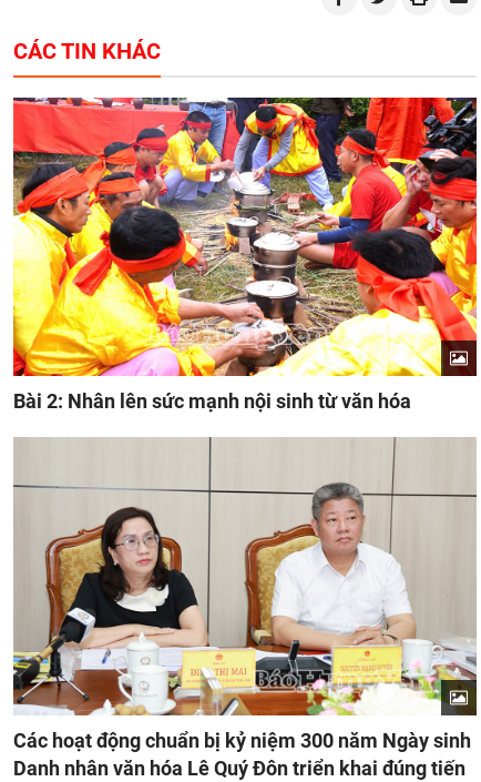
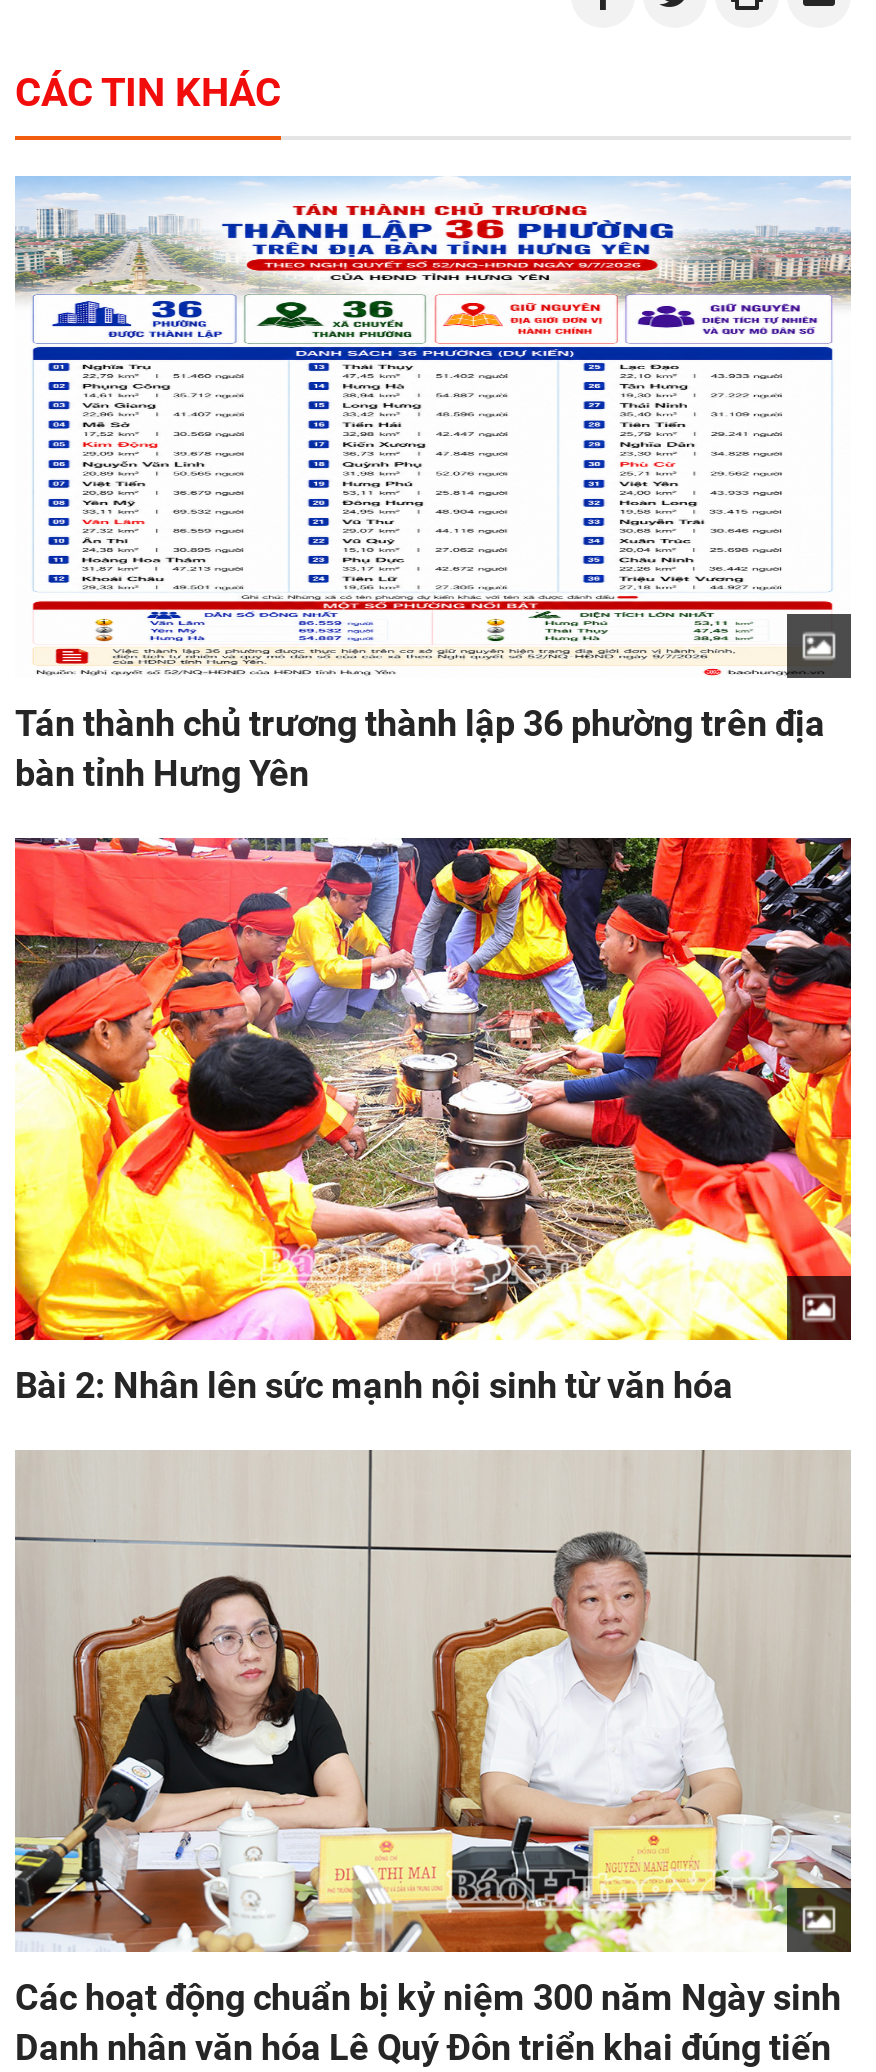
+ [image]
+ Tán thành chủ trương thành lập 36 phường trên địa
+ bàn tỉnh Hưng Yên
